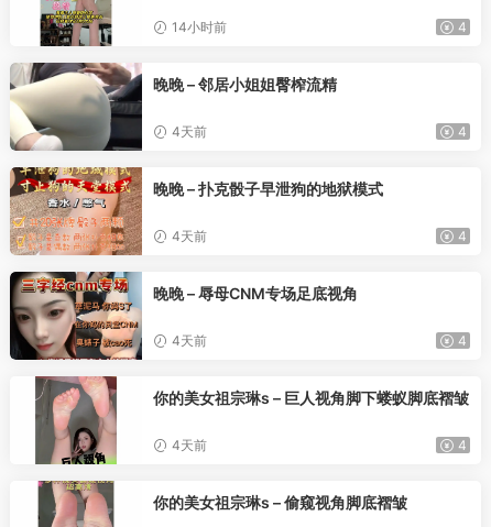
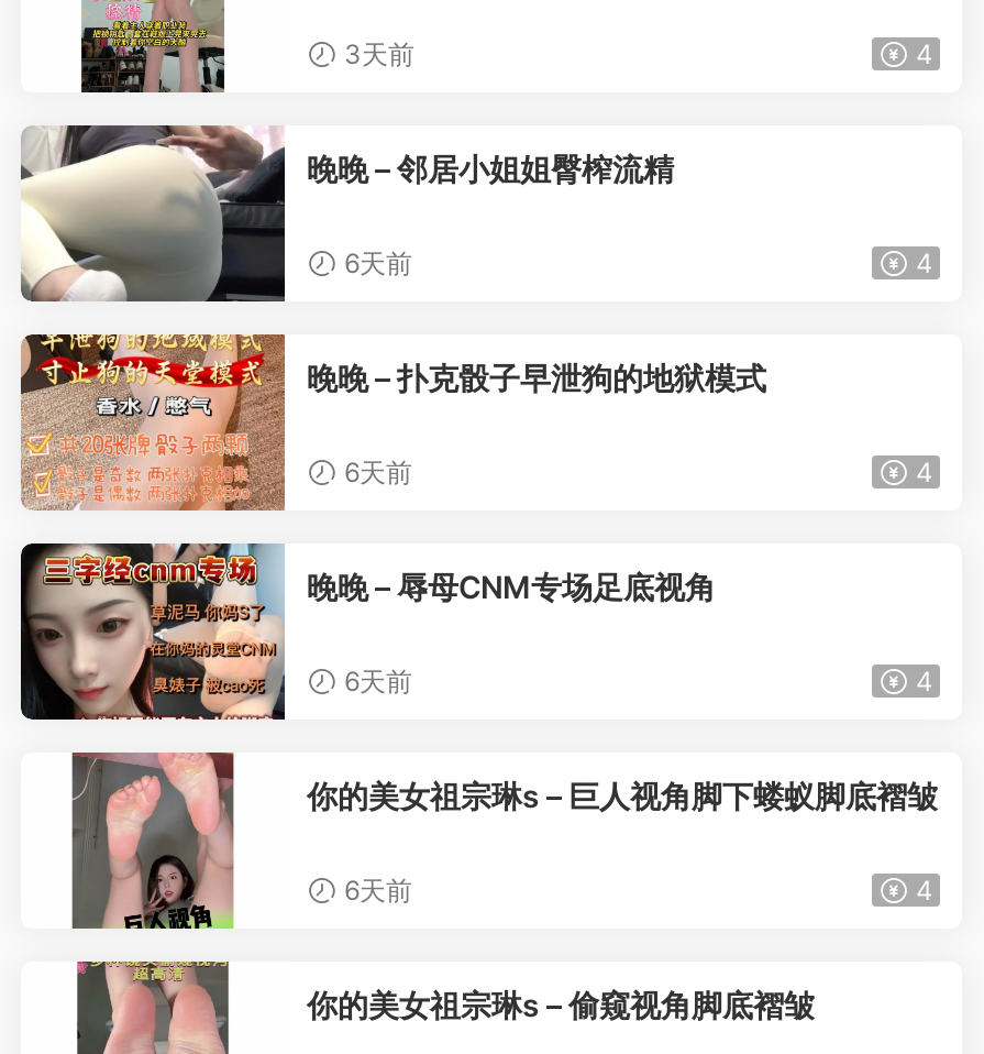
- 14小时前
+ 3天前

- 4天前
+ 6天前

- 4天前
+ 6天前

- 4天前
+ 6天前

- 4天前
+ 6天前
